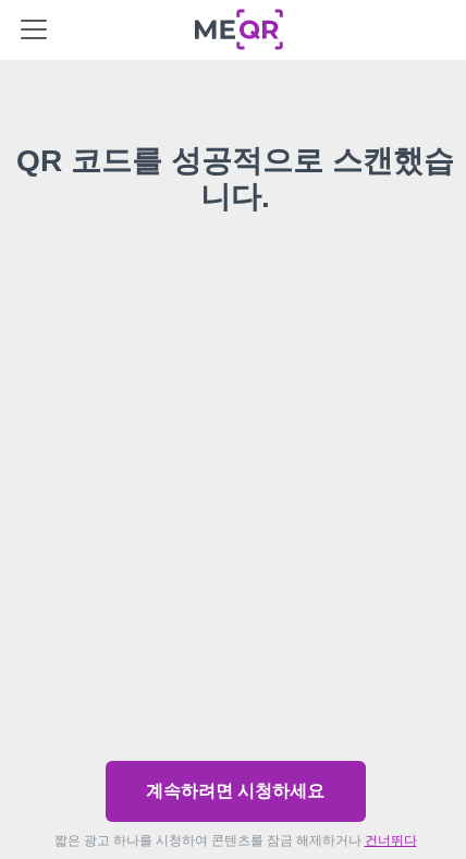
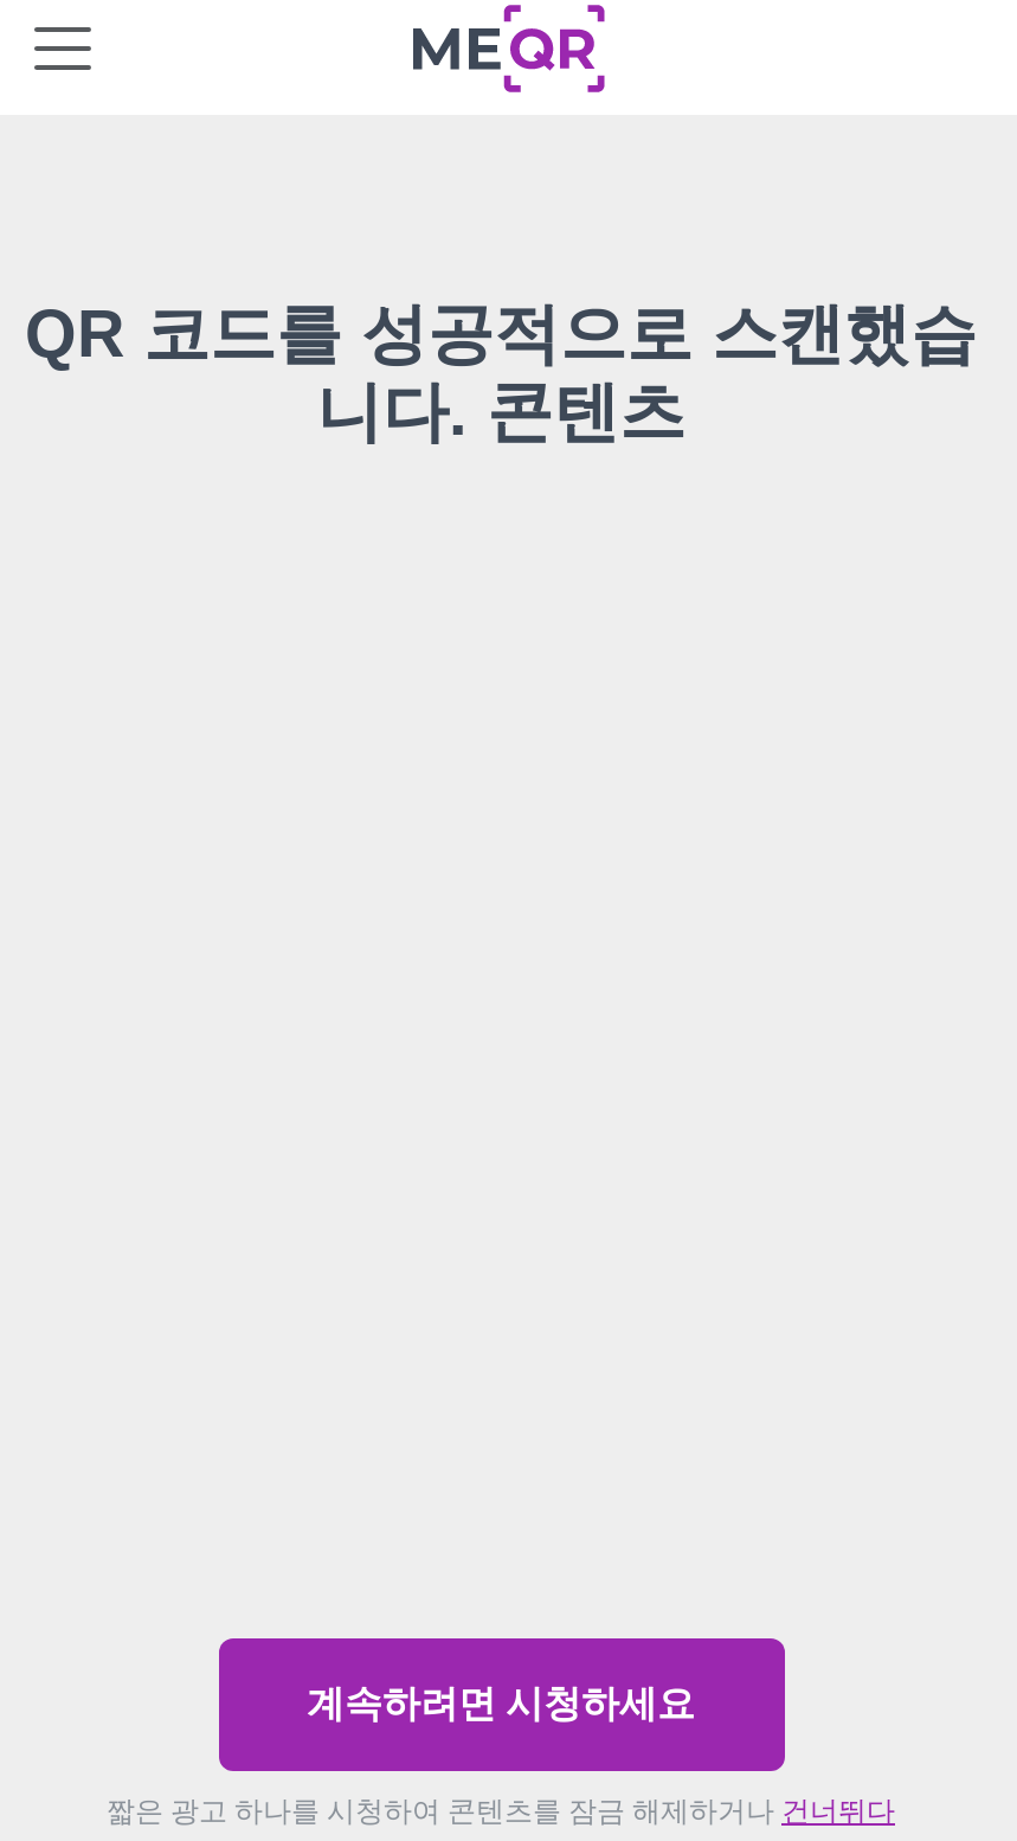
- 니다.
+ 니다. 콘텐츠
